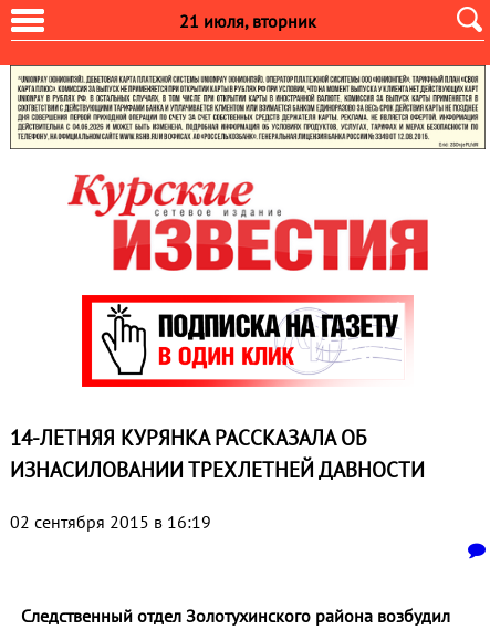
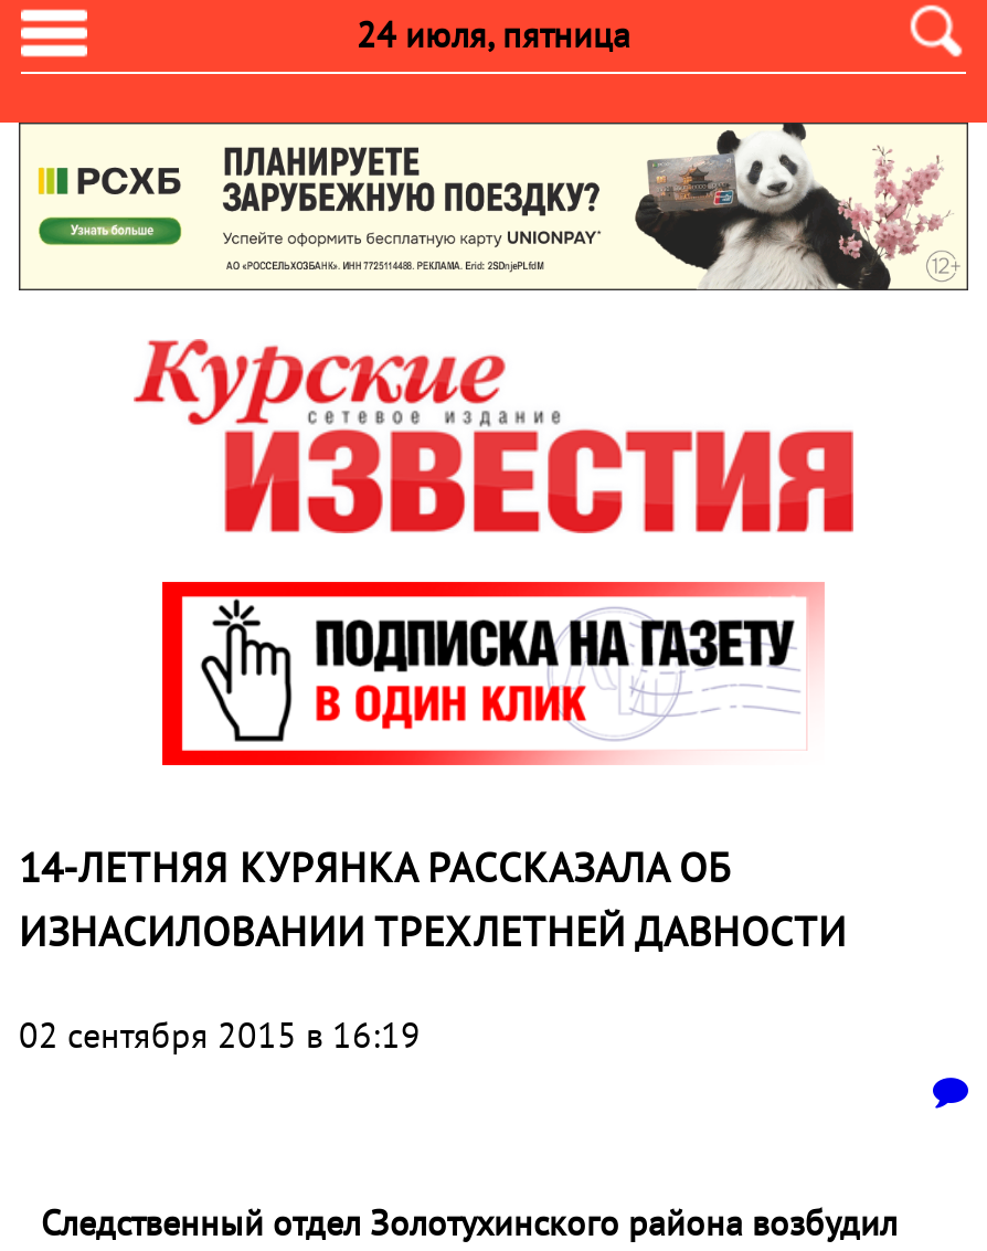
- 21 июля, вторник
+ 24 июля, пятница

- [image]
+ [image]
